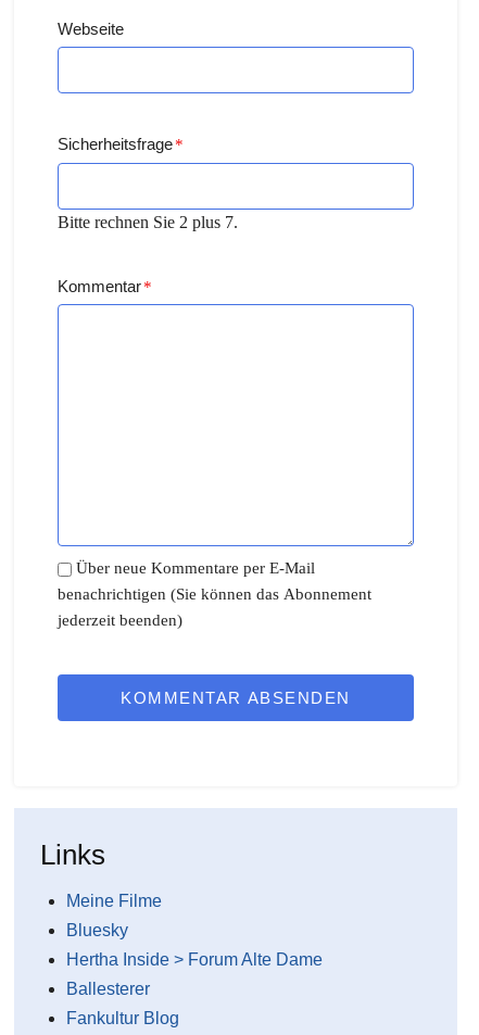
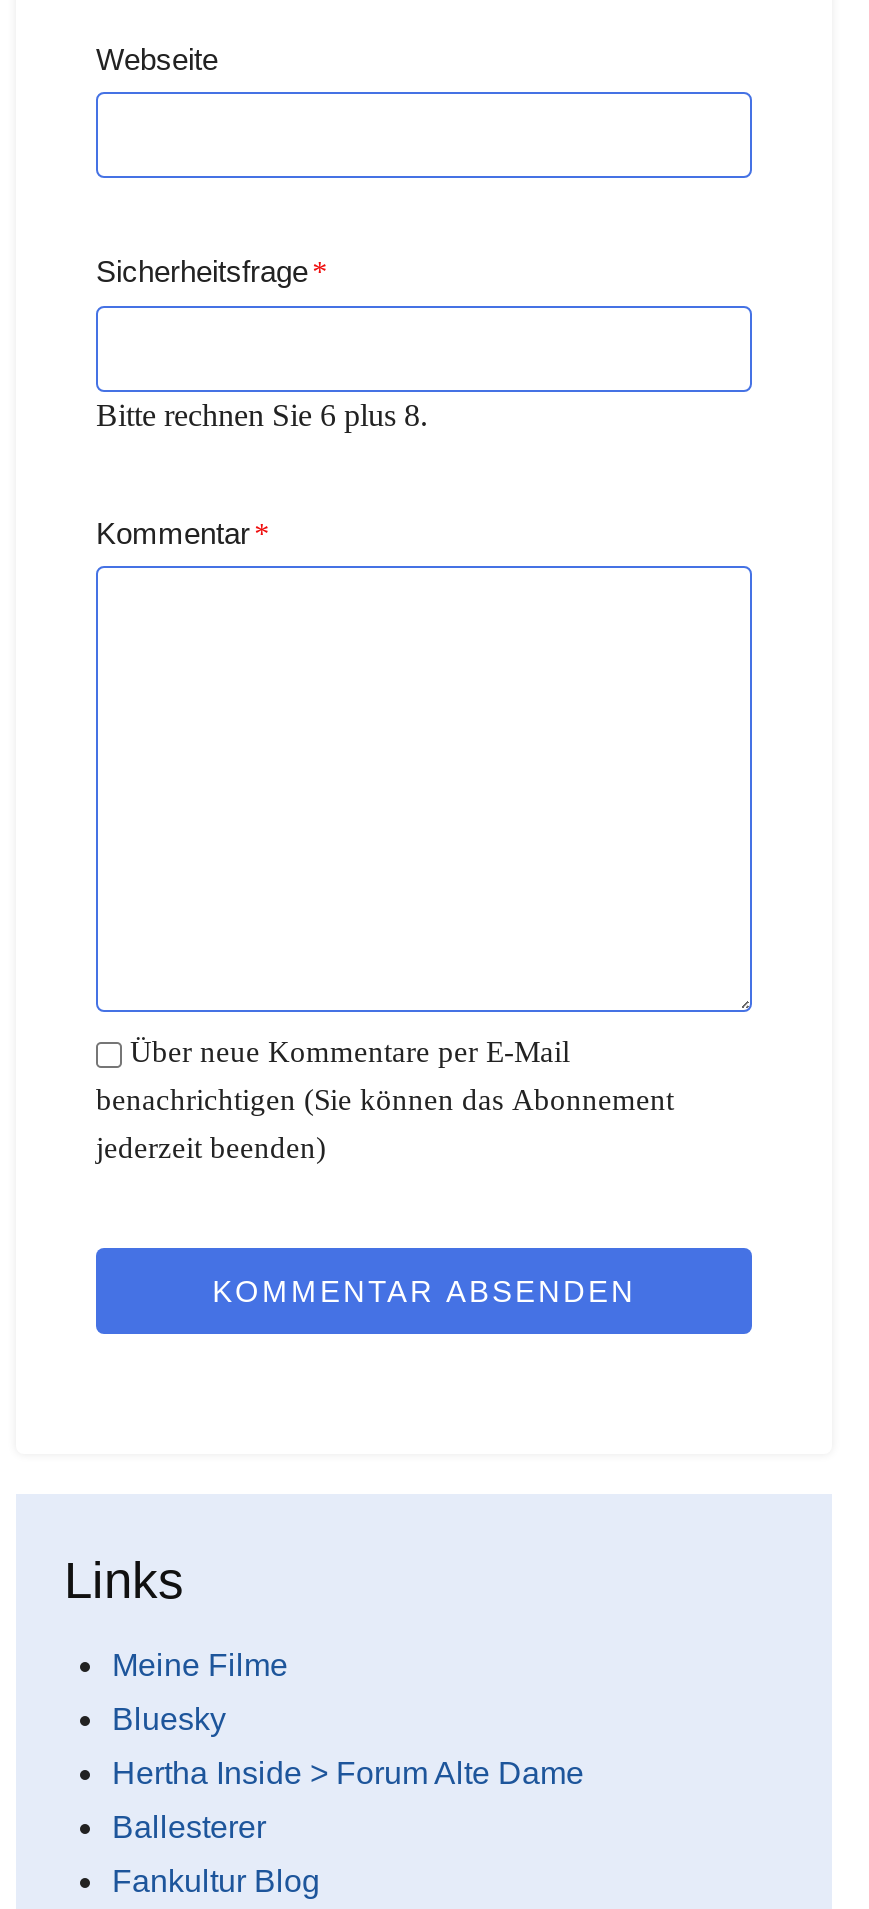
- Bitte rechnen Sie 2 plus 7.
+ Bitte rechnen Sie 6 plus 8.
